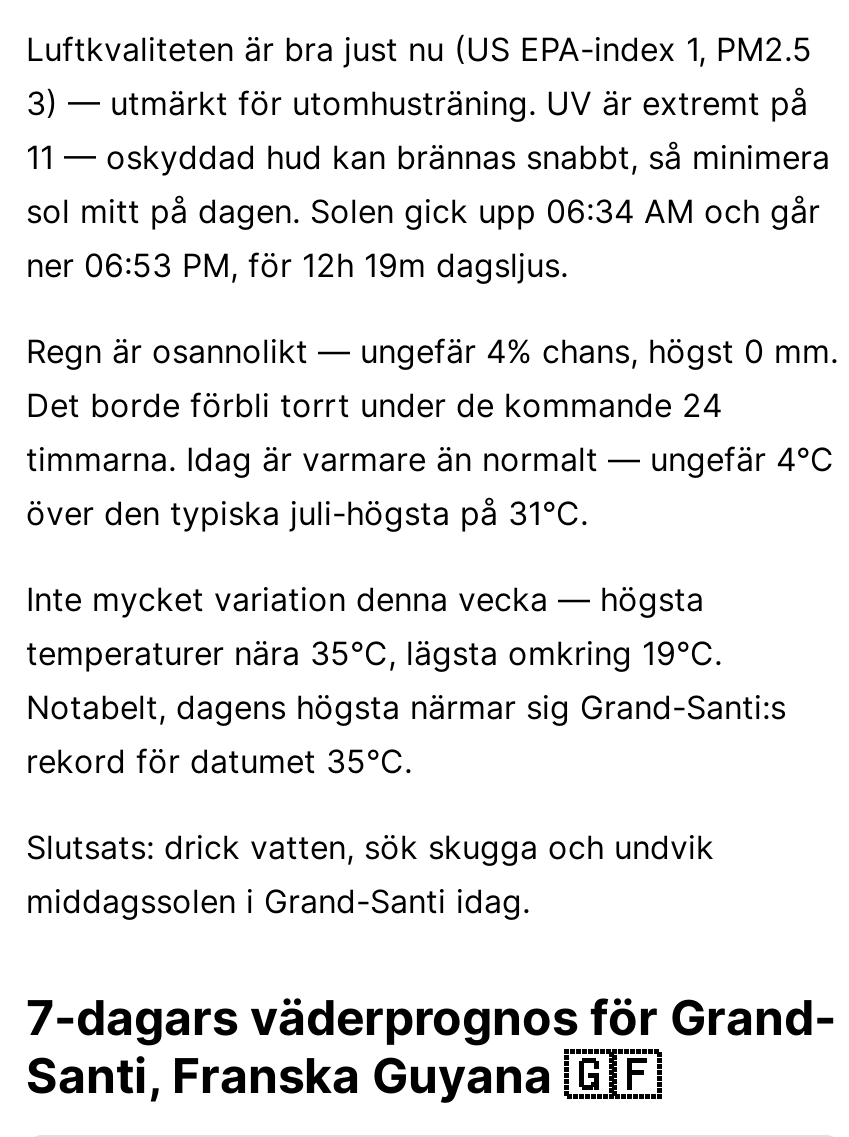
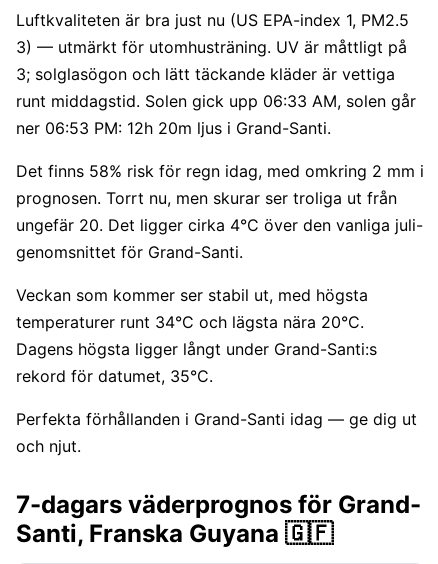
- 3) — utmärkt för utomhusträning. UV är extremt på
- 11 — oskyddad hud kan brännas snabbt, så minimera
- sol mitt på dagen. Solen gick upp 06:34 AM och går
- ner 06:53 PM, för 12h 19m dagsljus.
+ 3) — utmärkt för utomhusträning. UV är måttligt på
+ 3; solglasögon och lätt täckande kläder är vettiga
+ runt middagstid. Solen gick upp 06:33 AM, solen går
+ ner 06:53 PM: 12h 20m ljus i Grand-Santi.

- Regn är osannolikt — ungefär 4% chans, högst 0 mm.
- Det borde förbli torrt under de kommande 24
- timmarna. Idag är varmare än normalt — ungefär 4°C
- över den typiska juli-högsta på 31°C.
+ Det finns 58% risk för regn idag, med omkring 2 mm i
+ prognosen. Torrt nu, men skurar ser troliga ut från
+ ungefär 20. Det ligger cirka 4°C över den vanliga juli-
+ genomsnittet för Grand-Santi.

- Inte mycket variation denna vecka — högsta
- temperaturer nära 35°C, lägsta omkring 19°C.
- Notabelt, dagens högsta närmar sig Grand-Santi:s
- rekord för datumet 35°C.
+ Veckan som kommer ser stabil ut, med högsta
+ temperaturer runt 34°C och lägsta nära 20°C.
+ Dagens högsta ligger långt under Grand-Santi:s
+ rekord för datumet, 35°C.

- Slutsats: drick vatten, sök skugga och undvik
- middagssolen i Grand-Santi idag.
+ Perfekta förhållanden i Grand-Santi idag — ge dig ut
+ och njut.
